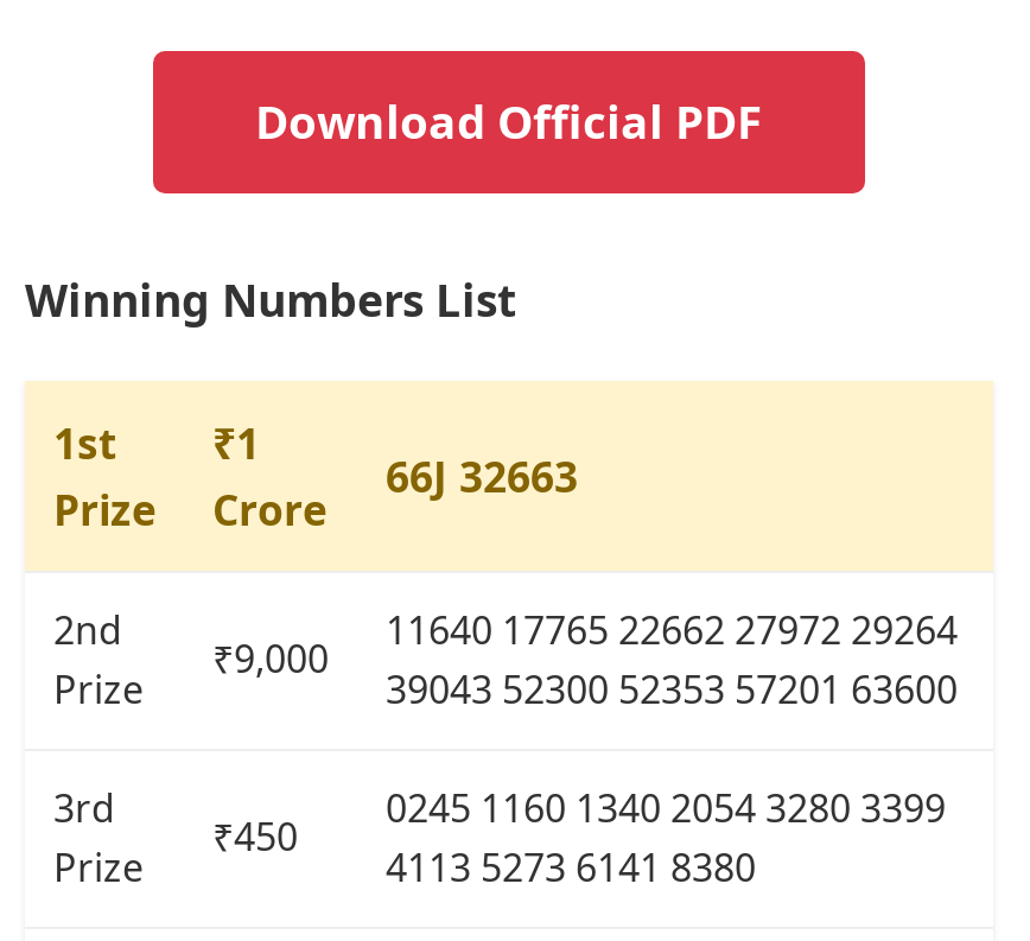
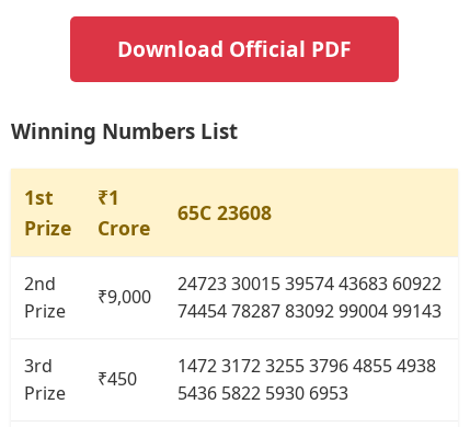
- 66J 32663
+ 65C 23608

- 11640 17765 22662 27972 29264
+ 24723 30015 39574 43683 60922

- 39043 52300 52353 57201 63600
+ 74454 78287 83092 99004 99143

- 0245 1160 1340 2054 3280 3399
+ 1472 3172 3255 3796 4855 4938

- 4113 5273 6141 8380
+ 5436 5822 5930 6953
